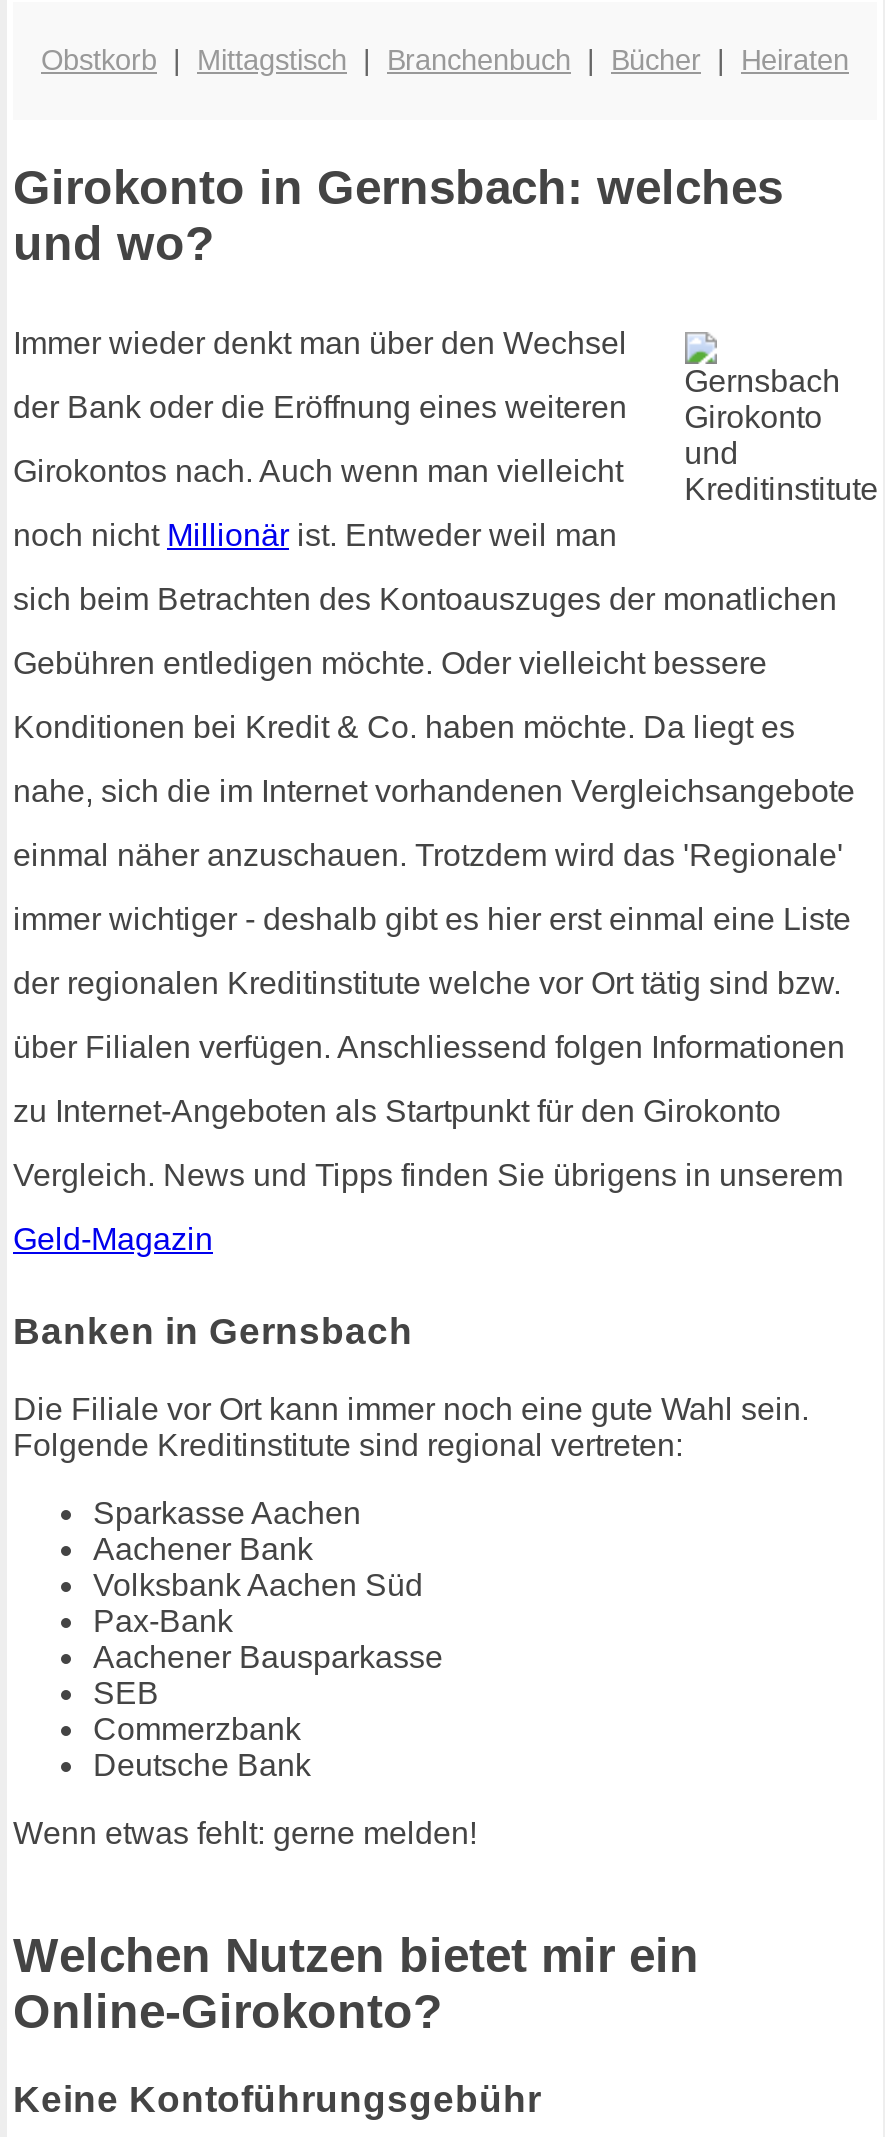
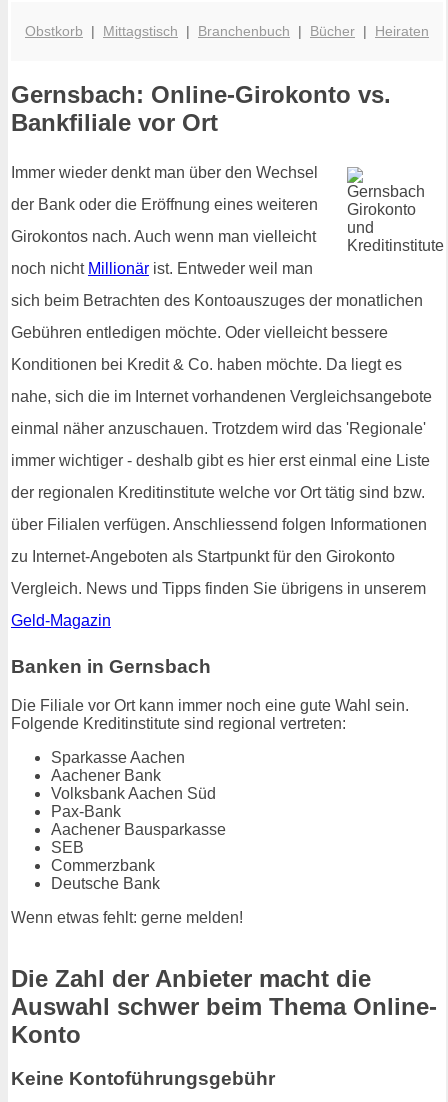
- Girokonto in Gernsbach: welches
- und wo?
+ Gernsbach: Online-Girokonto vs.
+ Bankfiliale vor Ort

- Welchen Nutzen bietet mir ein
- Online-Girokonto?
+ Die Zahl der Anbieter macht die
+ Auswahl schwer beim Thema Online-
+ Konto
